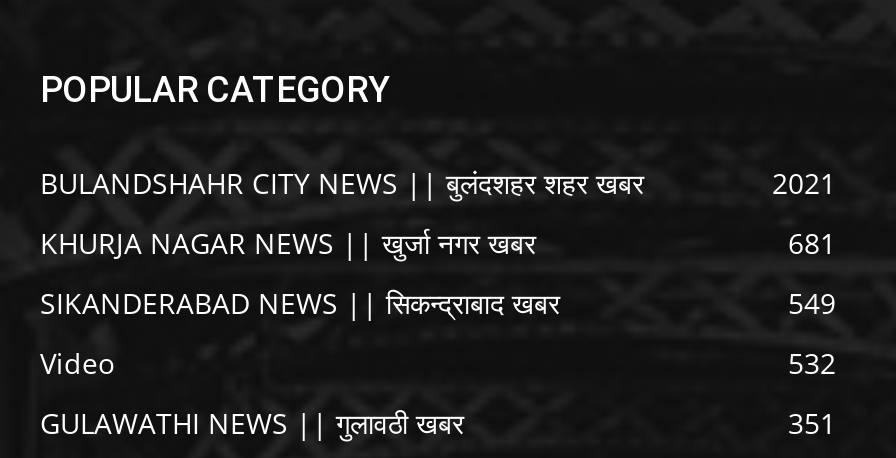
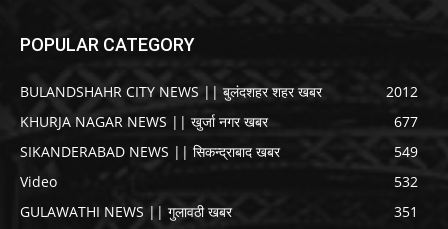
- 2021
+ 2012

- 681
+ 677
